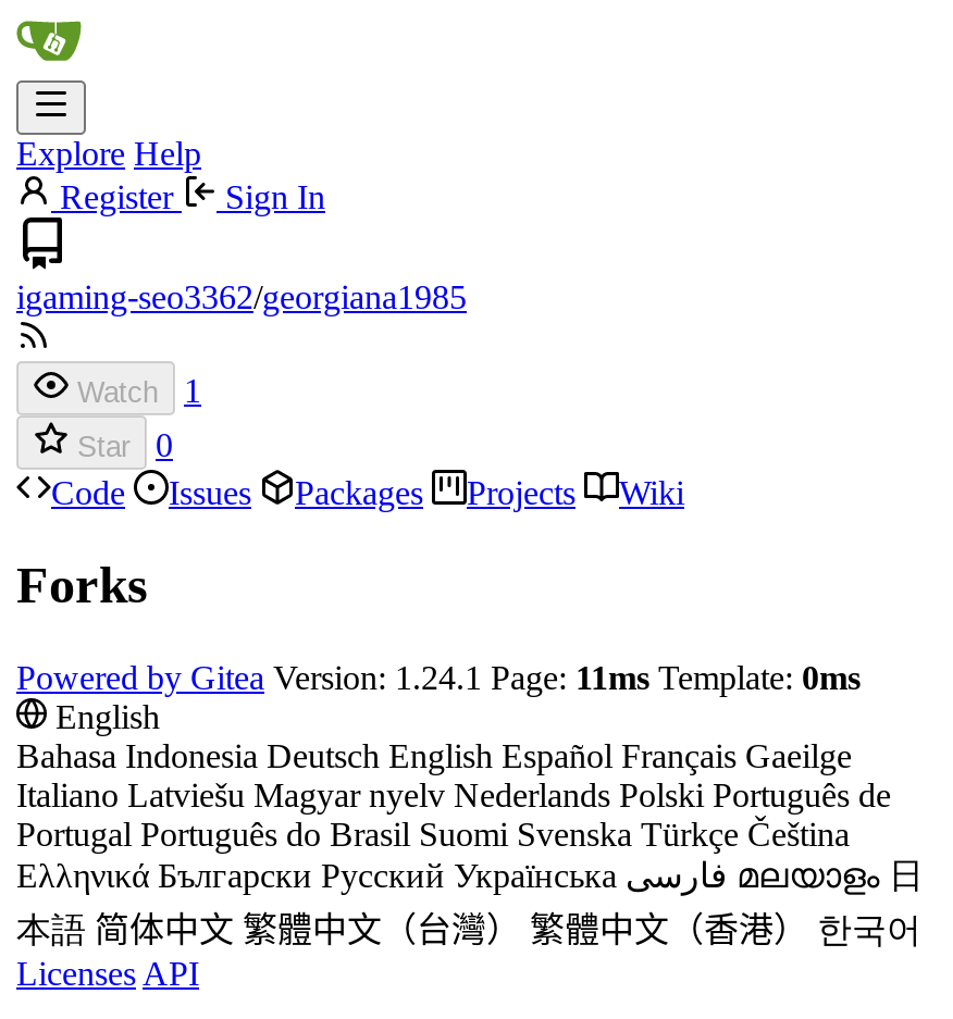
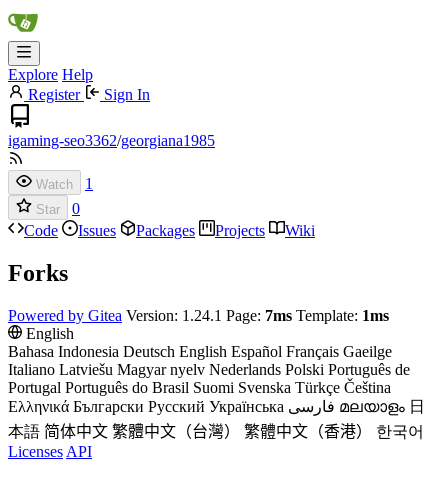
- Powered by Gitea Version: 1.24.1 Page: 11ms Template: 0ms
+ Powered by Gitea Version: 1.24.1 Page: 7ms Template: 1ms
